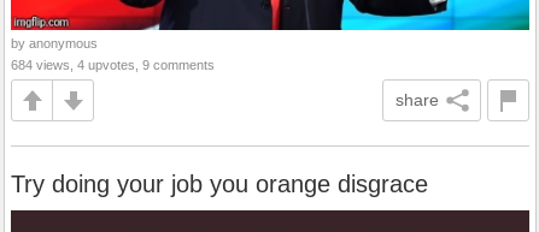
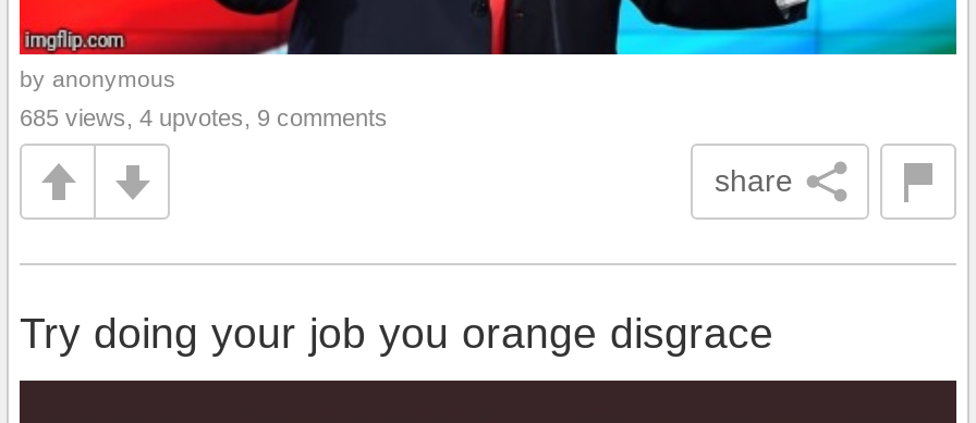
- 684 views, 4 upvotes, 9 comments
+ 685 views, 4 upvotes, 9 comments
